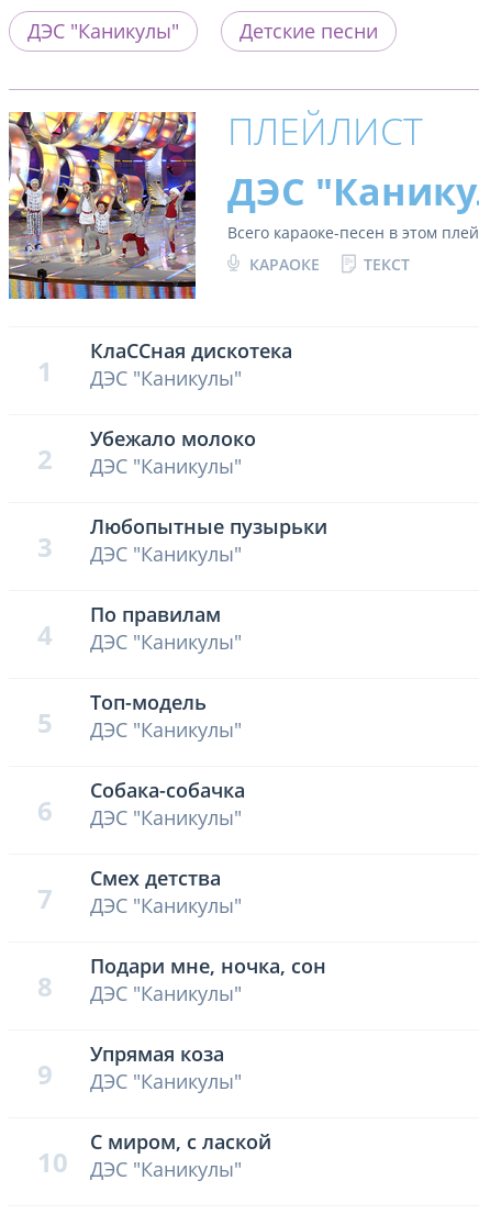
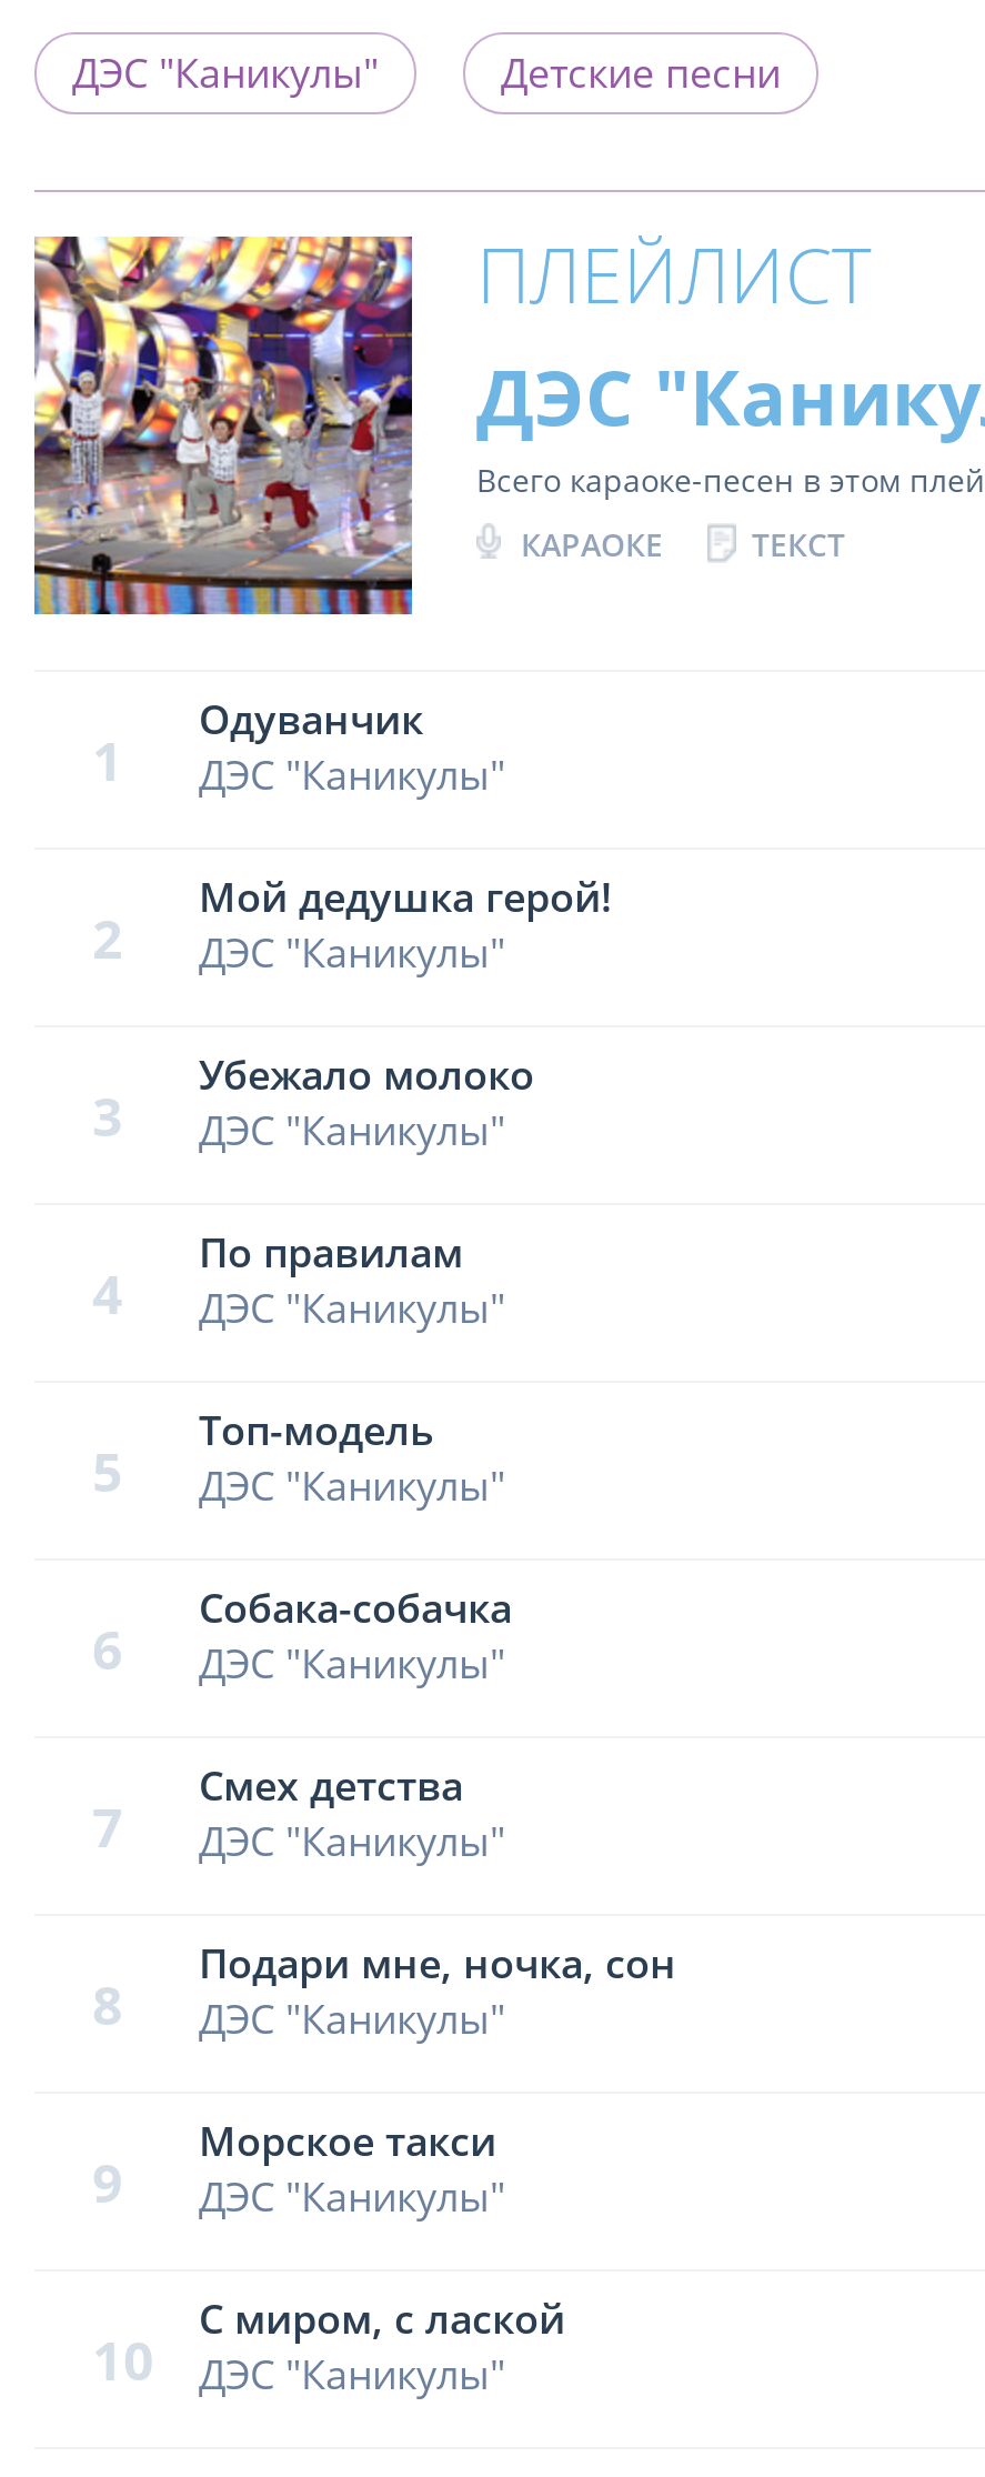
- КлаССная дискотека
+ Одуванчик

+ Мой дедушка герой!

moved down: Убежало молоко

- Любопытные пузырьки

- Упрямая коза
+ Морское такси
